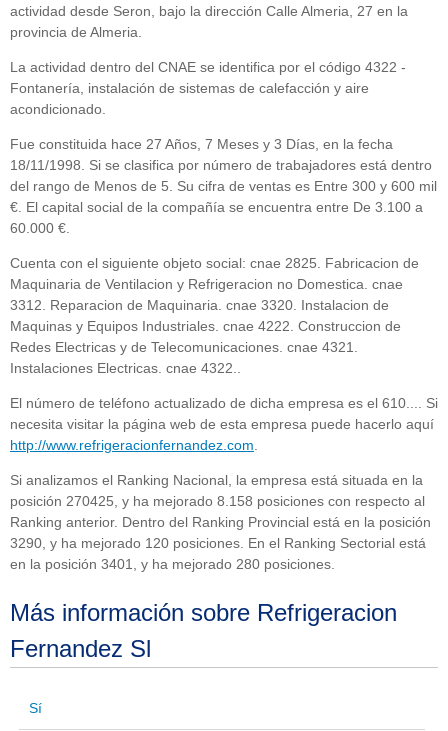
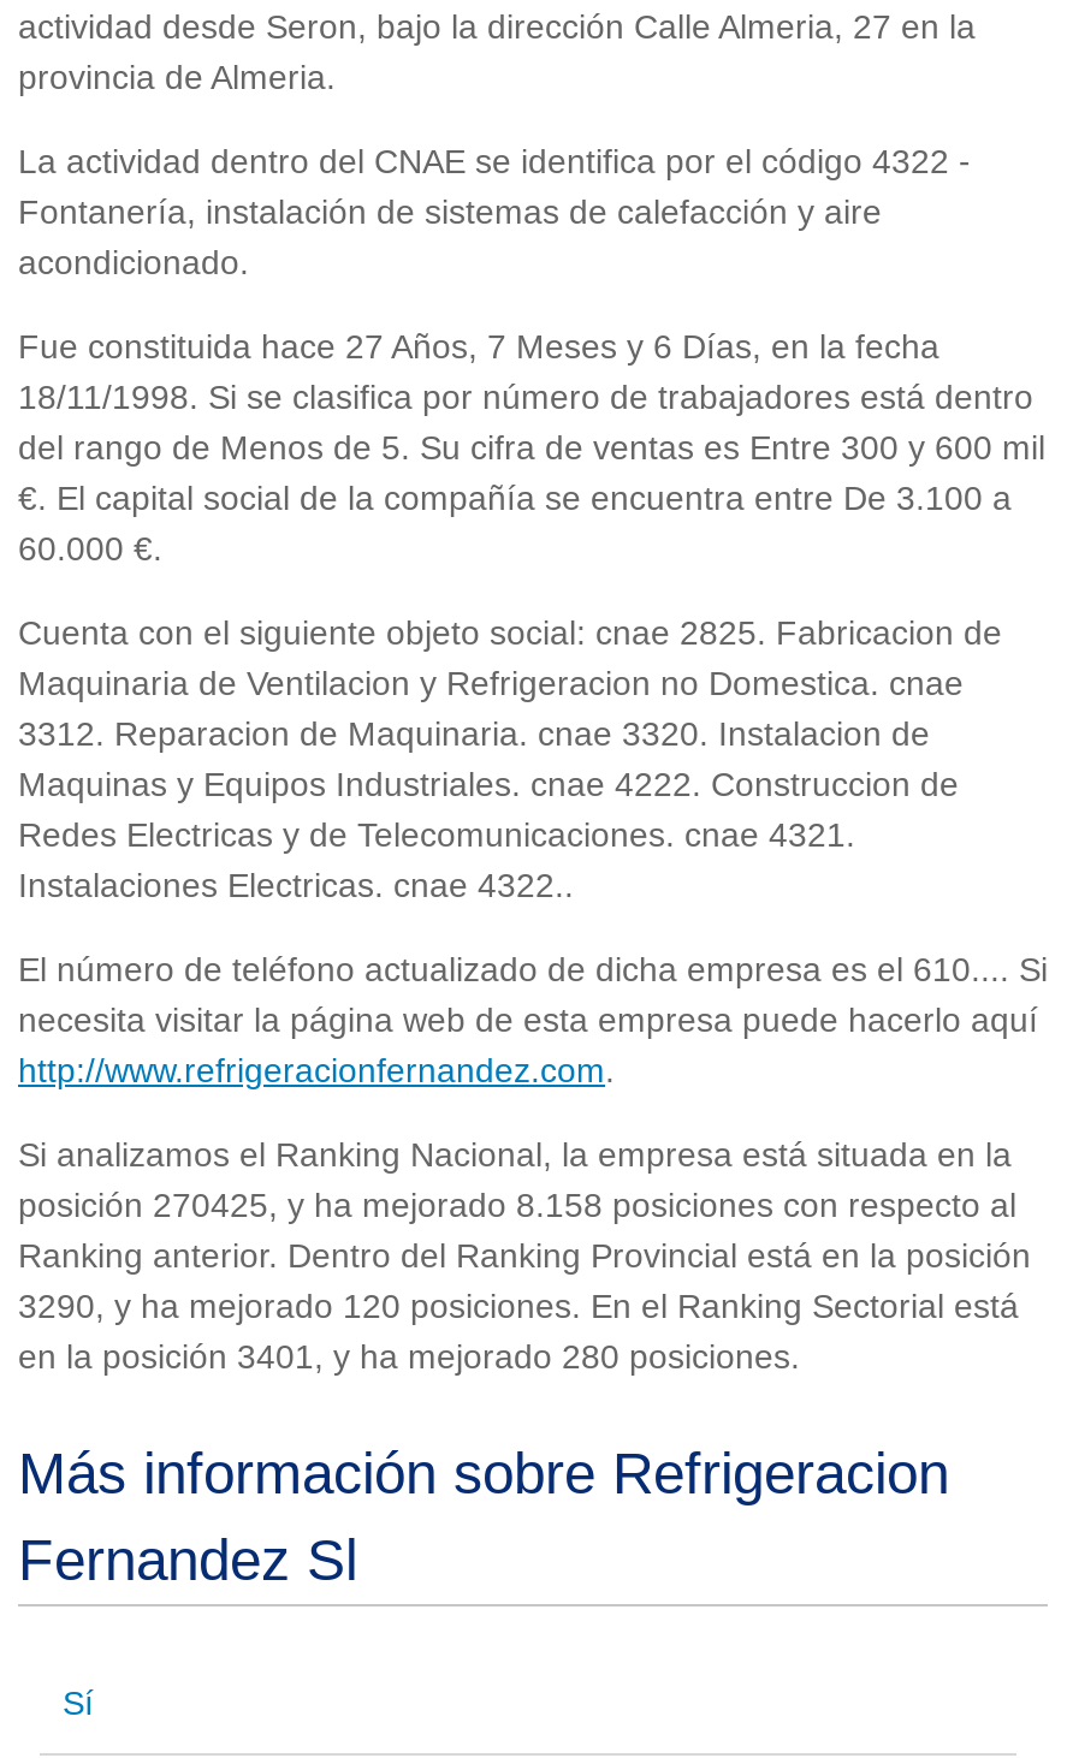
- Fue constituida hace 27 Años, 7 Meses y 3 Días, en la fecha
+ Fue constituida hace 27 Años, 7 Meses y 6 Días, en la fecha
